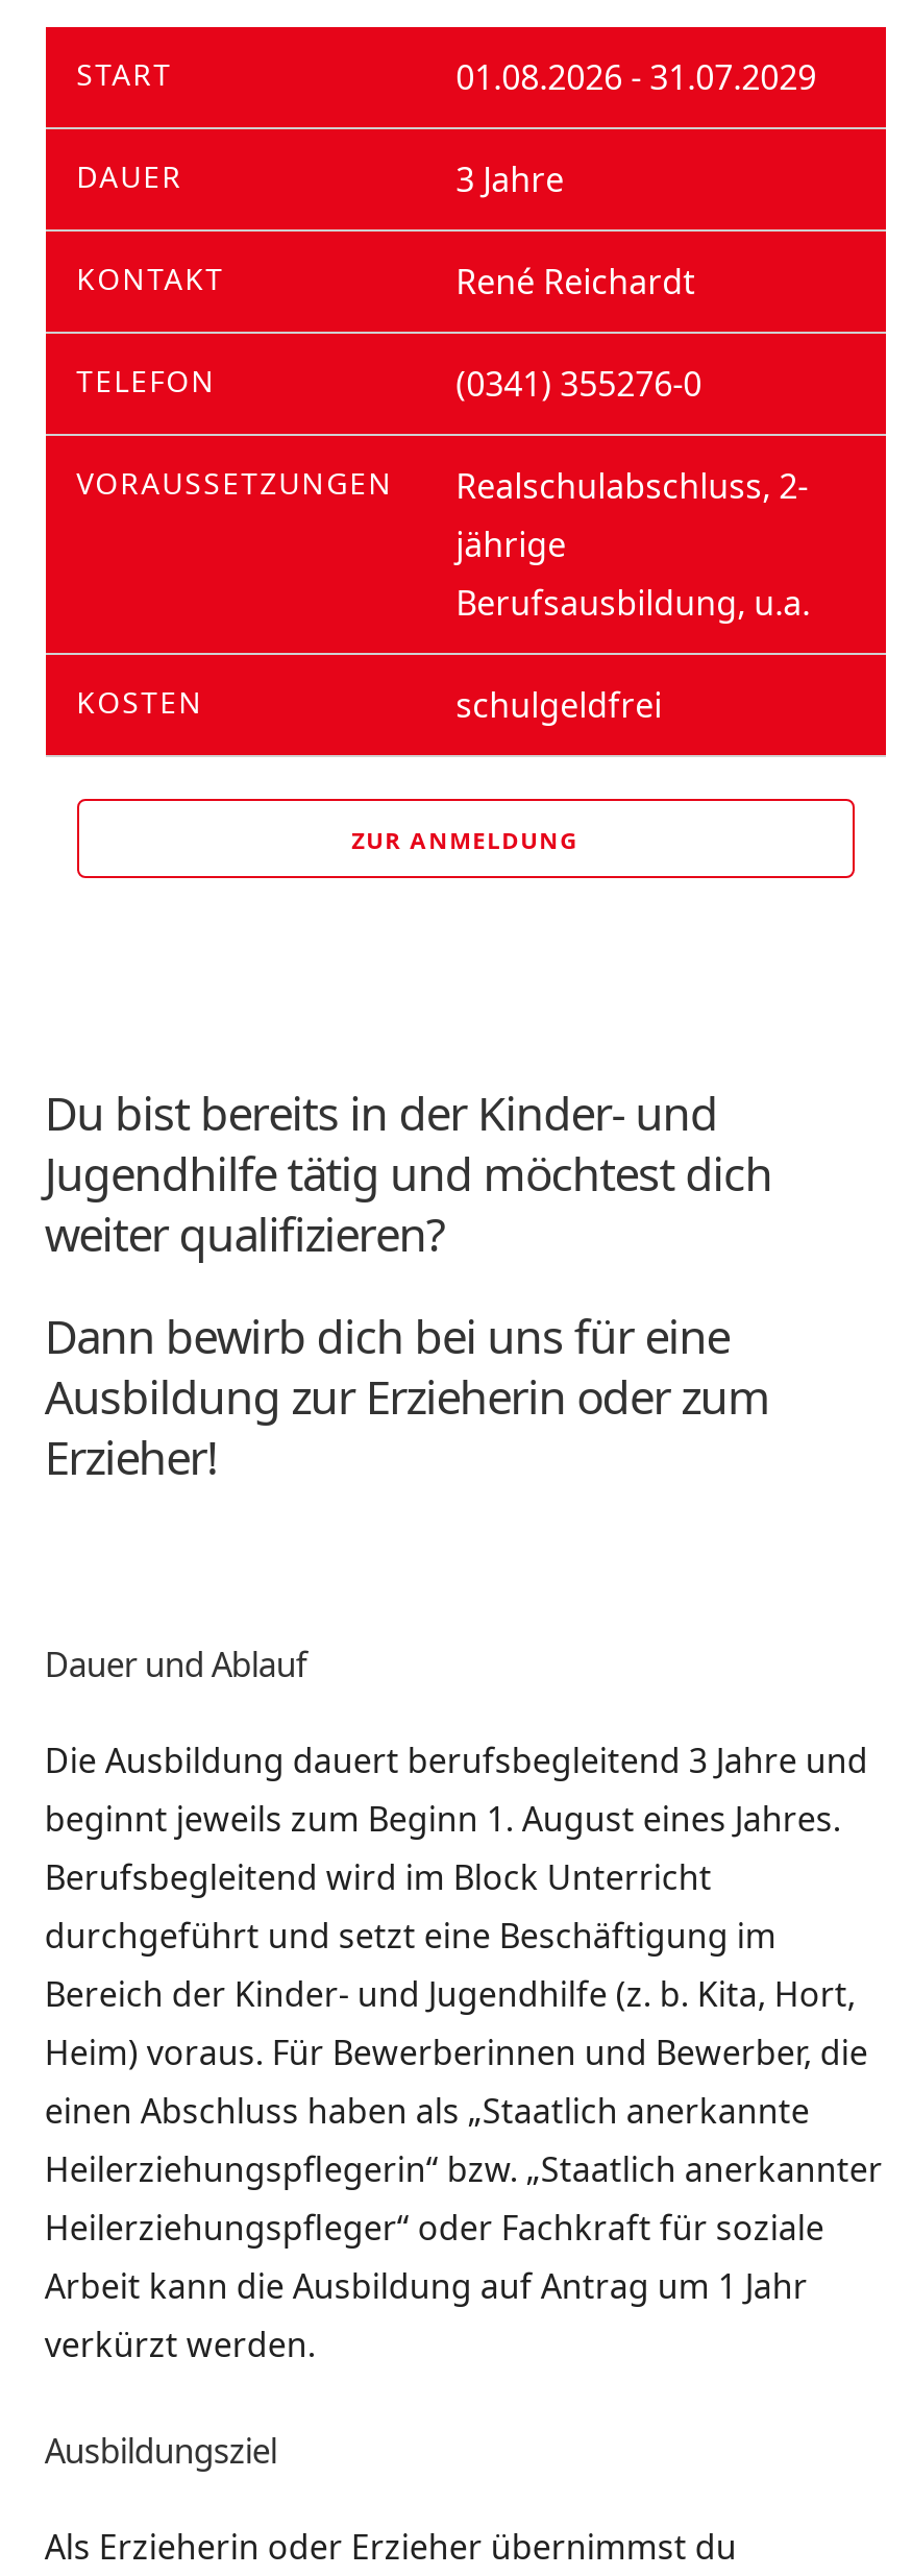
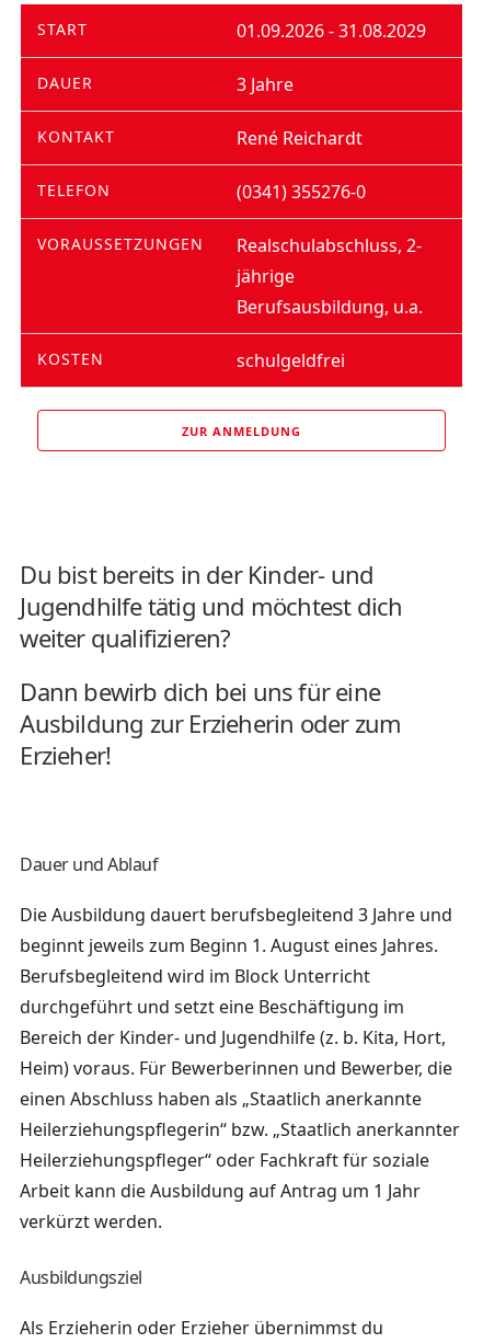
- 01.08.2026 - 31.07.2029
+ 01.09.2026 - 31.08.2029
